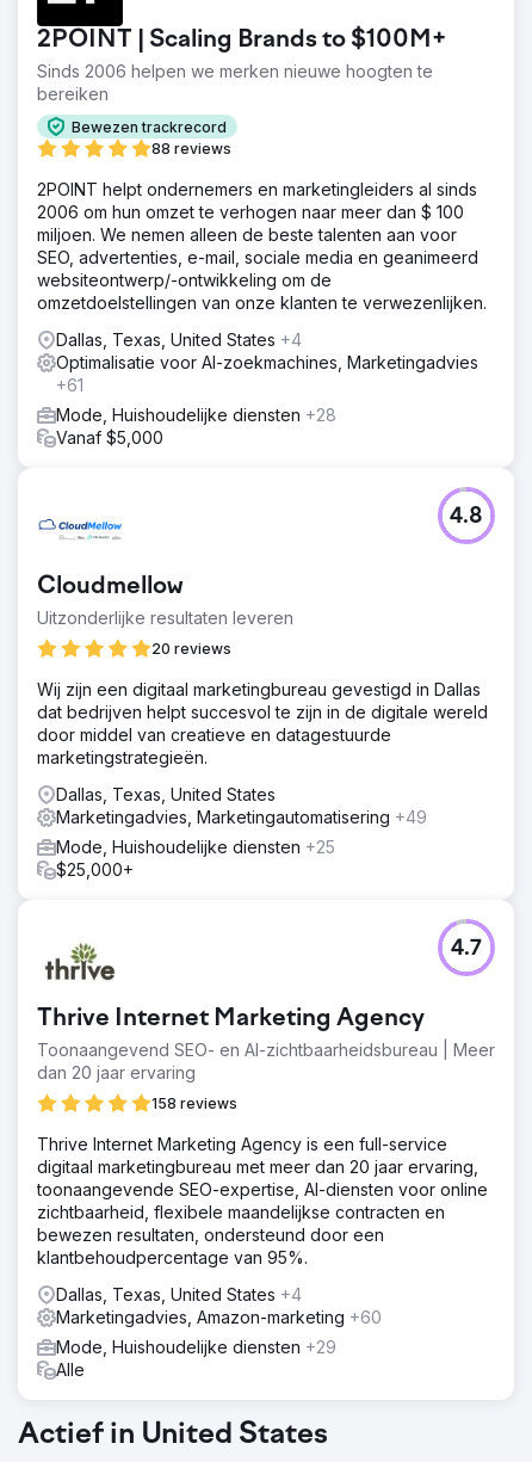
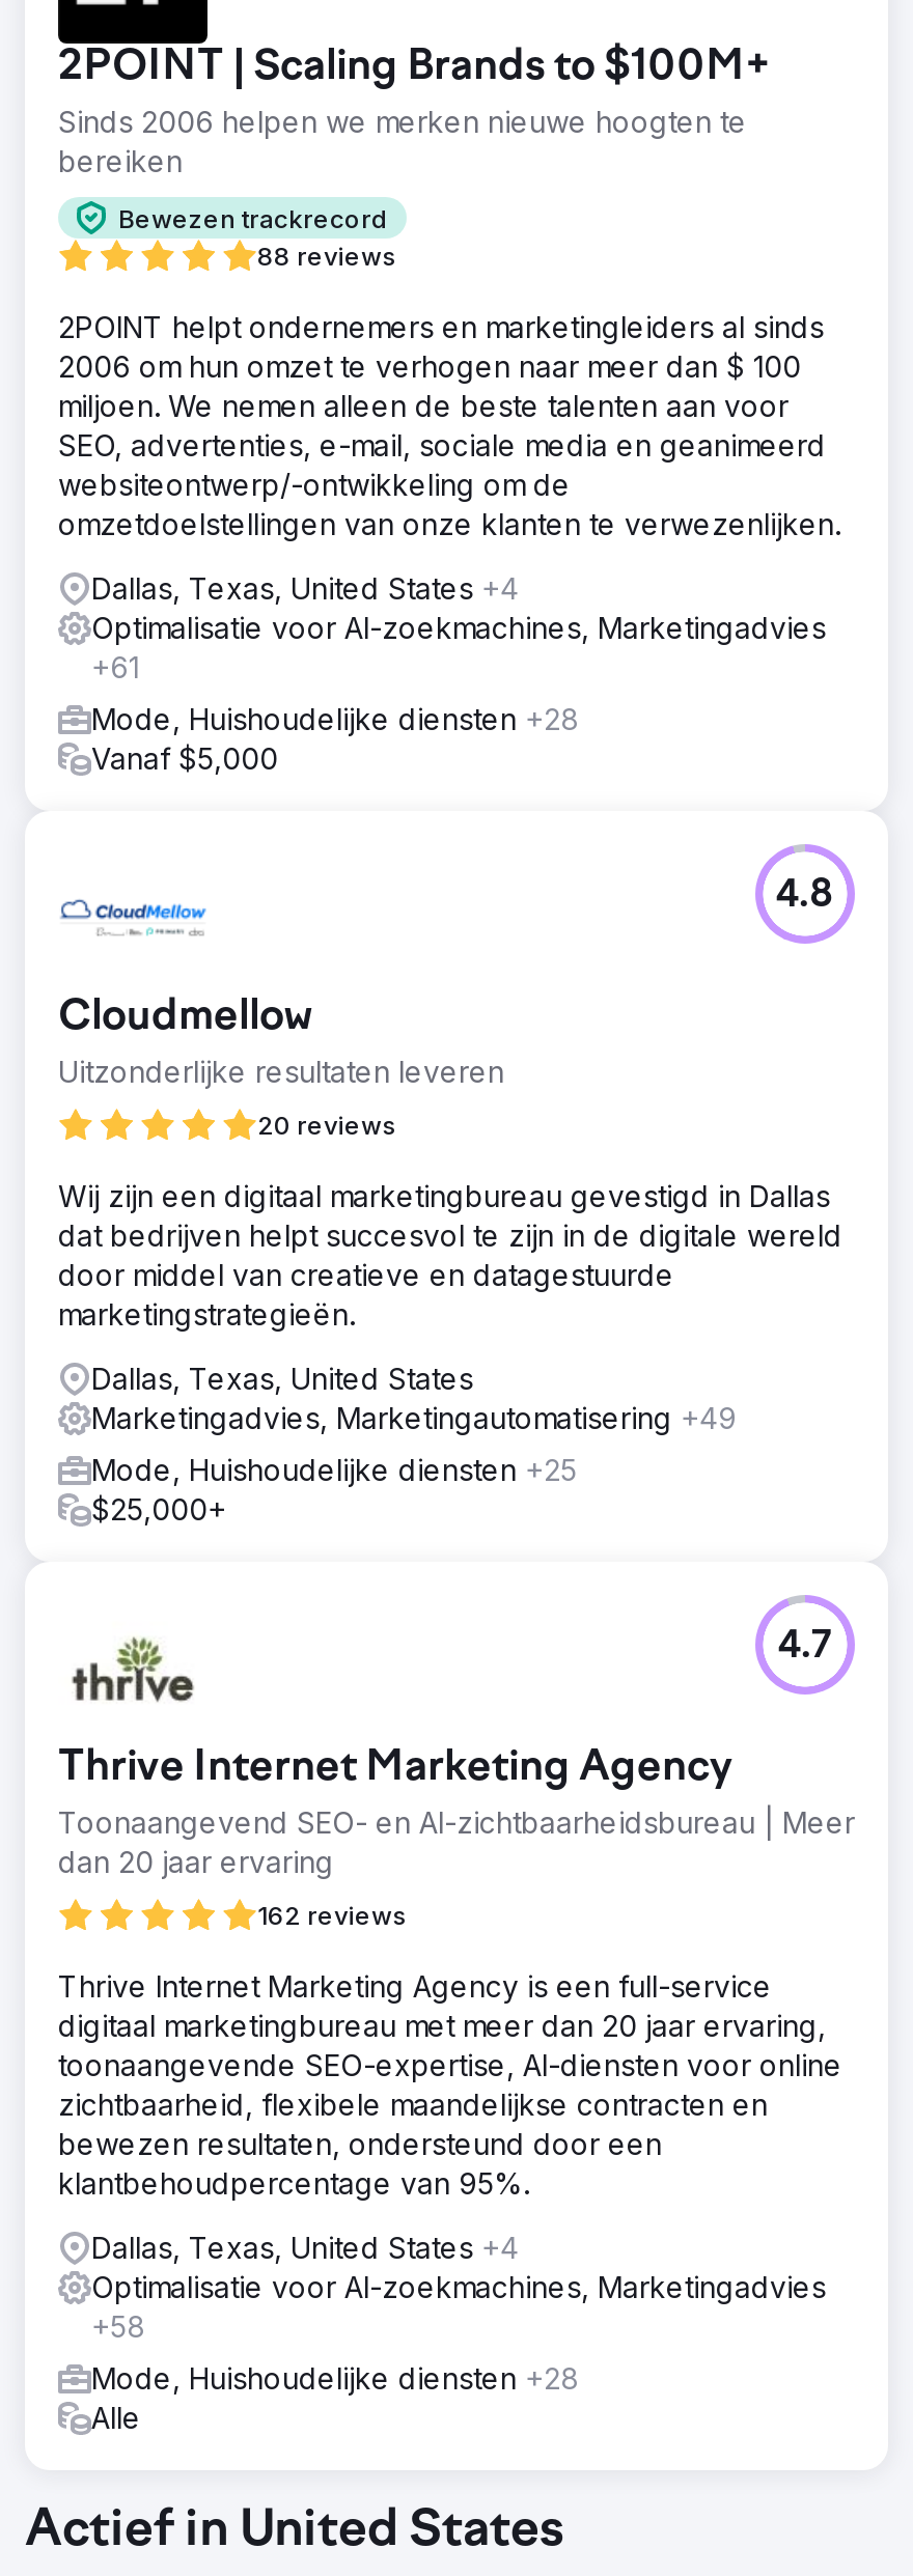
- 158 reviews
+ 162 reviews

- Marketingadvies, Amazon-marketing +60
+ Optimalisatie voor AI-zoekmachines, Marketingadvies
+ +58

- Mode, Huishoudelijke diensten +29
+ Mode, Huishoudelijke diensten +28
